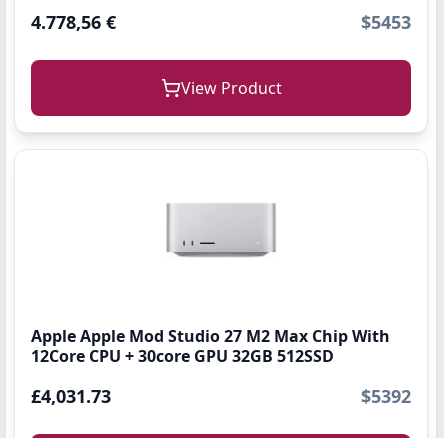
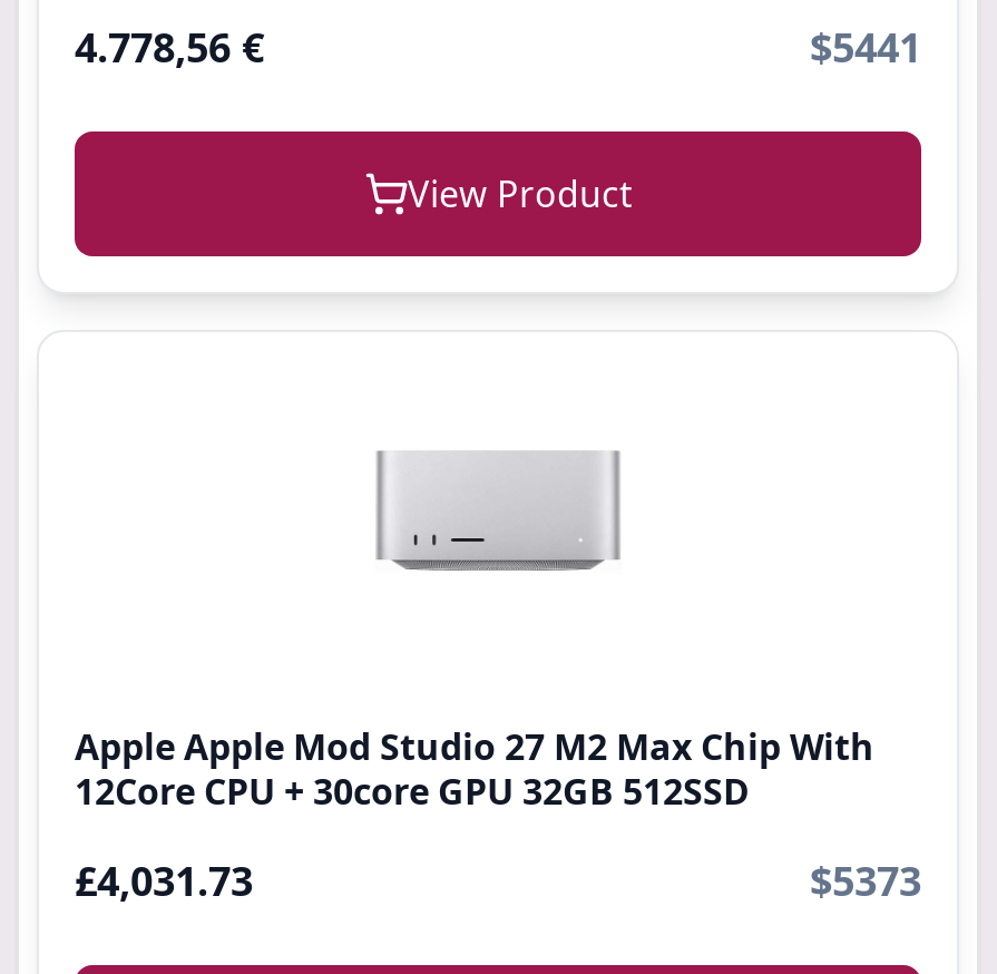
- $5453
+ $5441

- $5392
+ $5373
